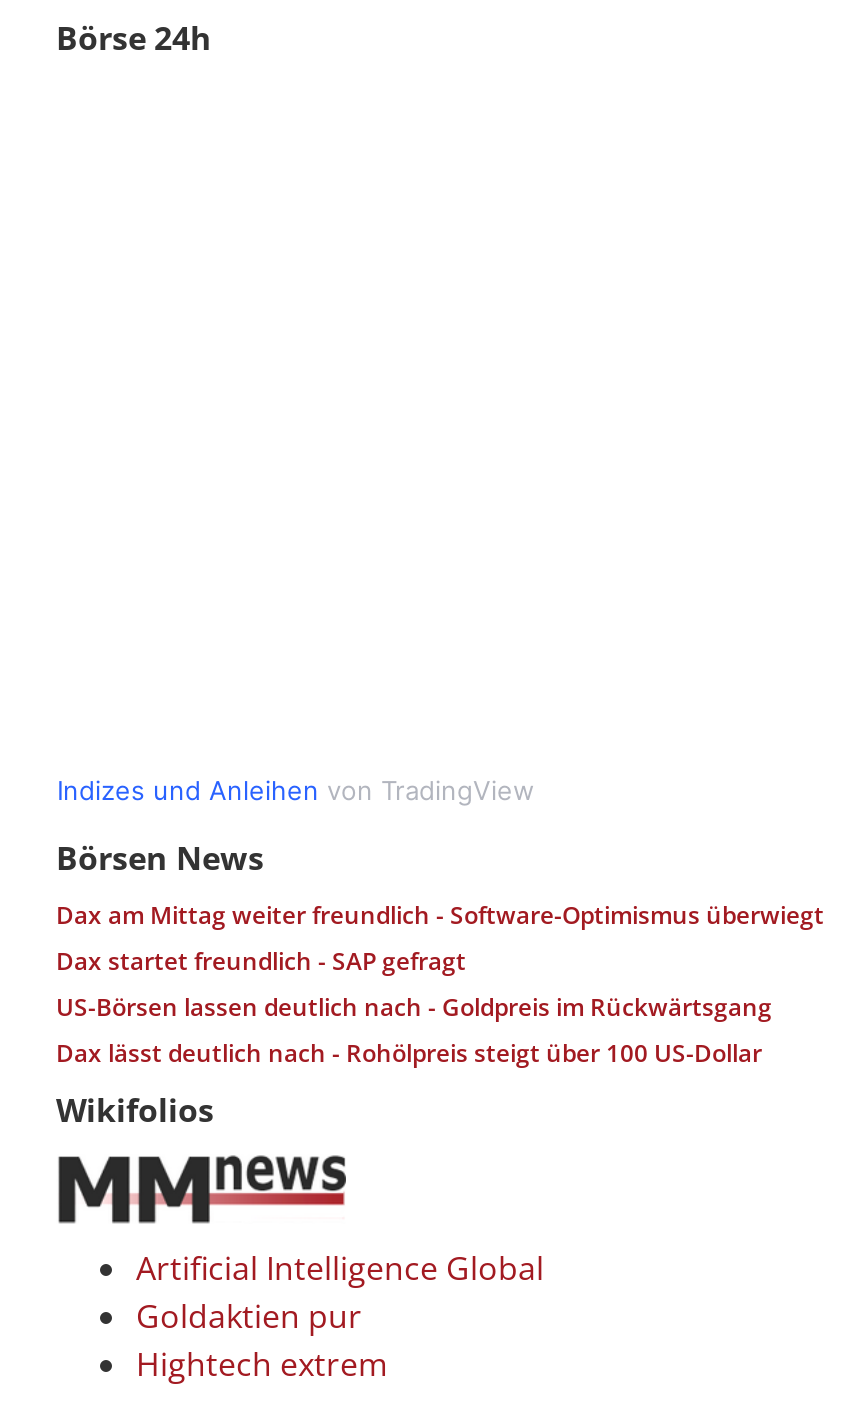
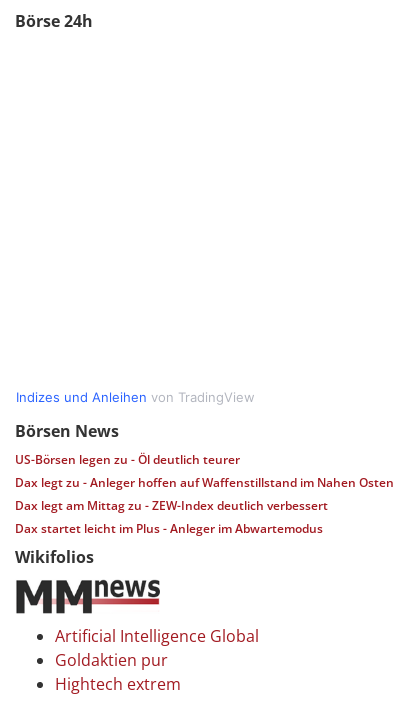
- Dax am Mittag weiter freundlich - Software-Optimismus überwiegt
- Dax startet freundlich - SAP gefragt
- US-Börsen lassen deutlich nach - Goldpreis im Rückwärtsgang
- Dax lässt deutlich nach - Rohölpreis steigt über 100 US-Dollar
+ US-Börsen legen zu - Öl deutlich teurer
+ Dax legt zu - Anleger hoffen auf Waffenstillstand im Nahen Osten
+ Dax legt am Mittag zu - ZEW-Index deutlich verbessert
+ Dax startet leicht im Plus - Anleger im Abwartemodus
